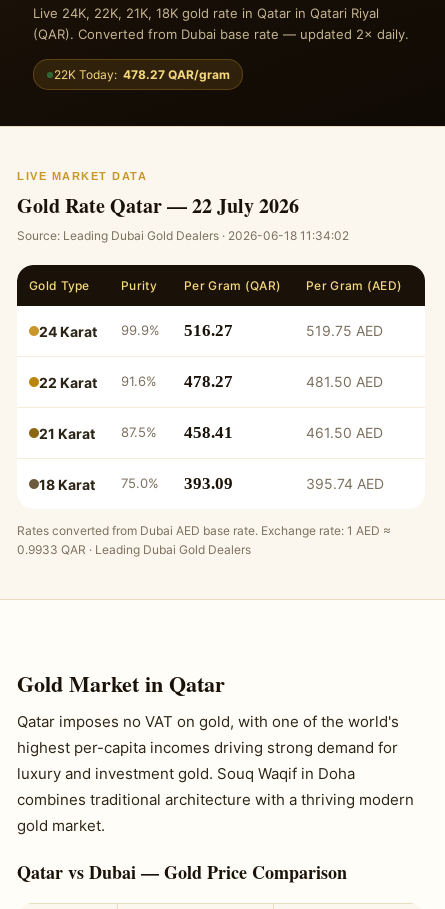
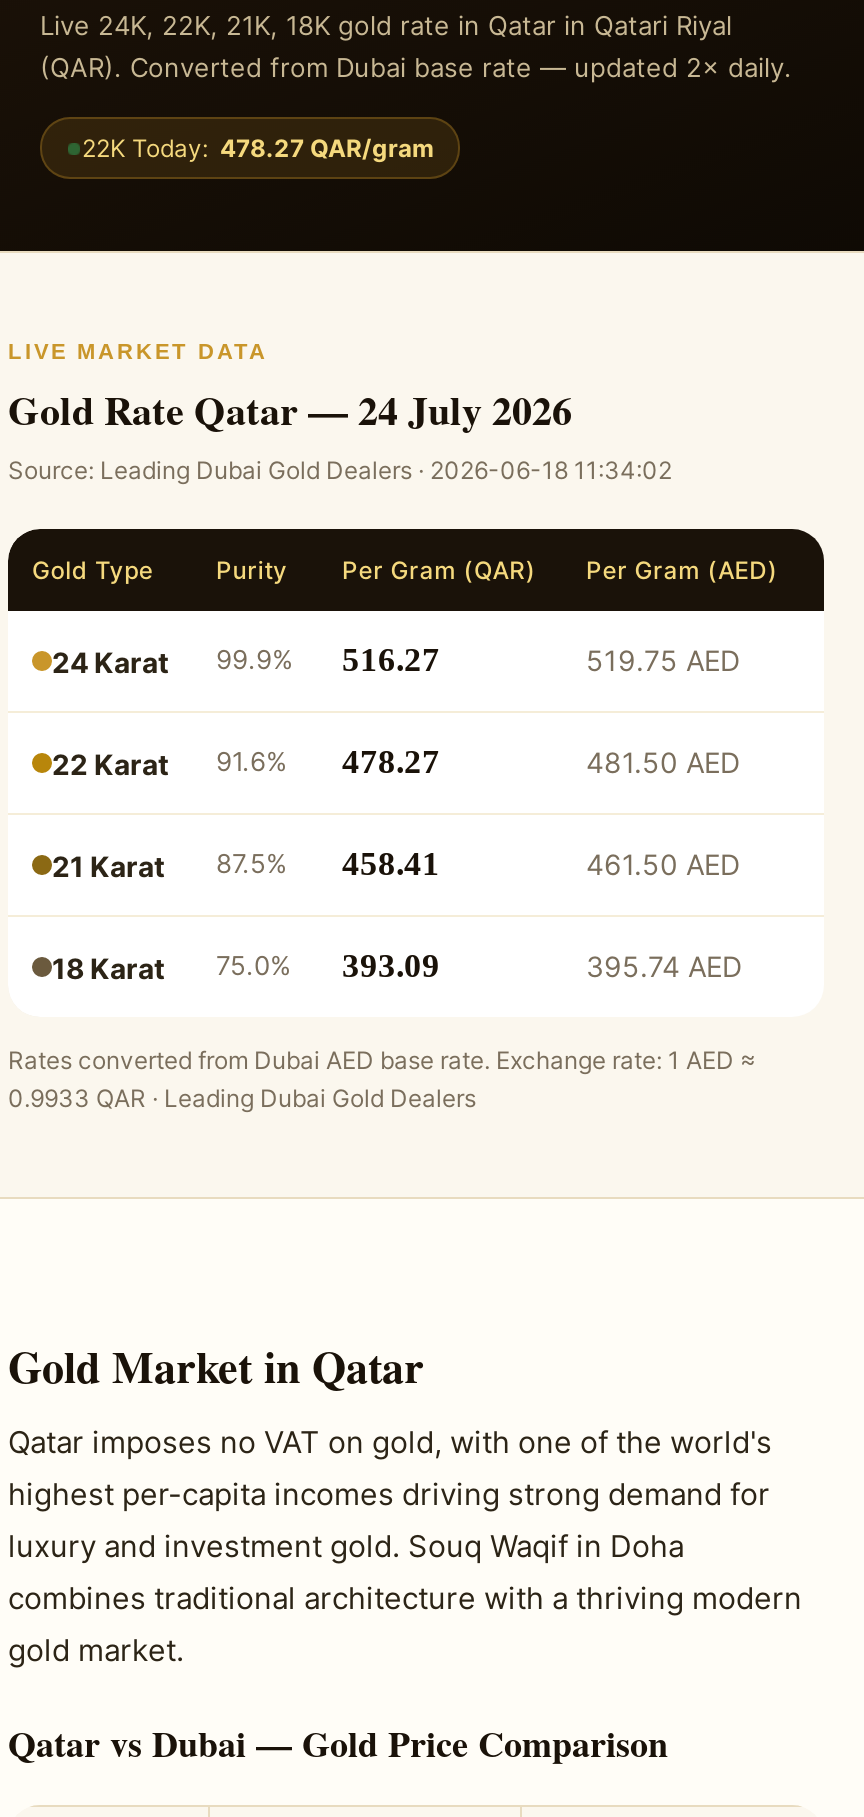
- Gold Rate Qatar — 22 July 2026
+ Gold Rate Qatar — 24 July 2026
